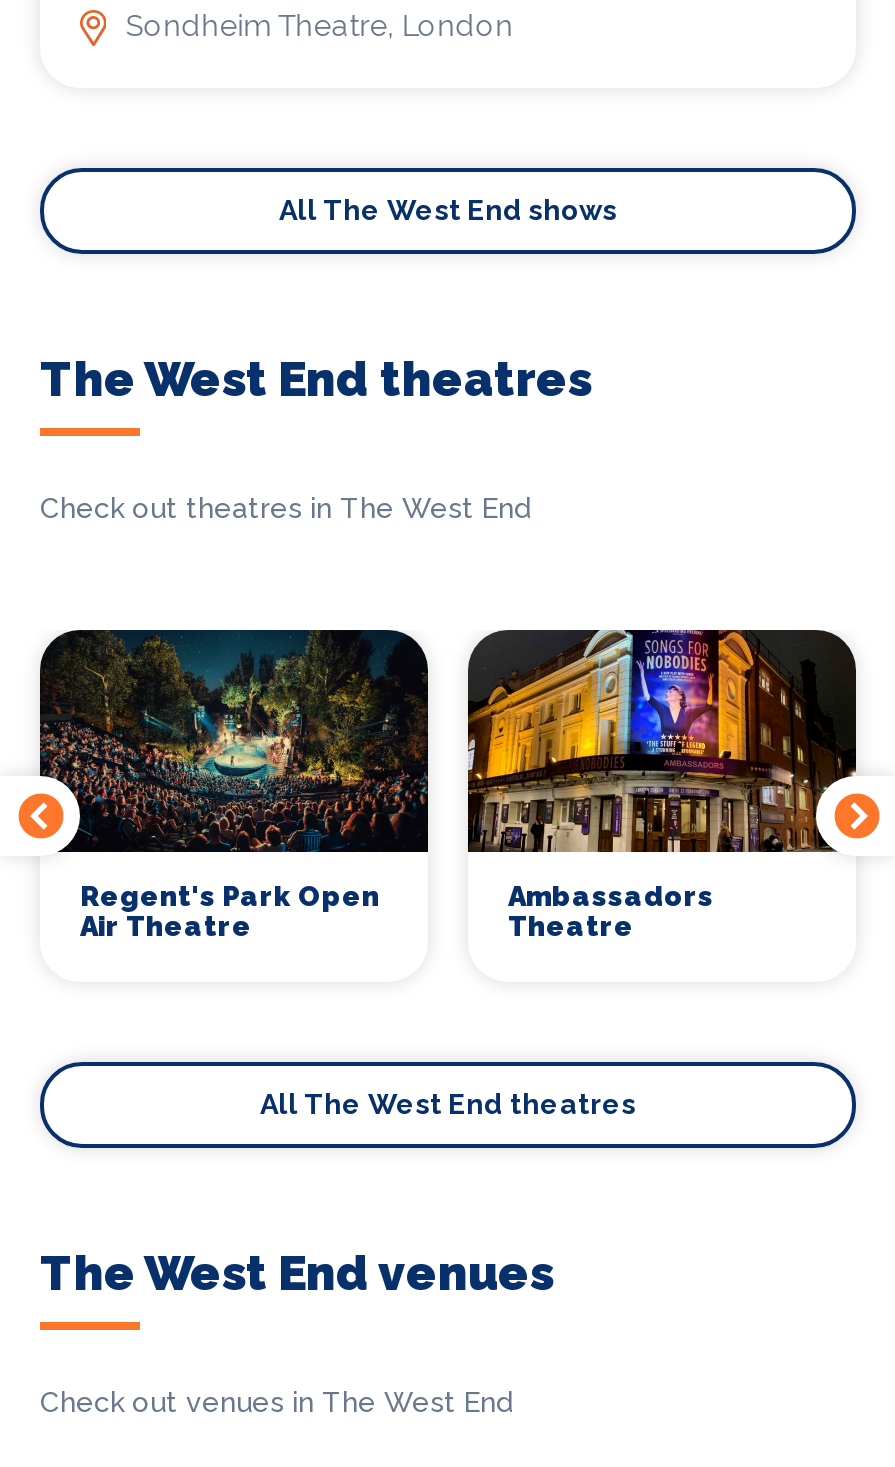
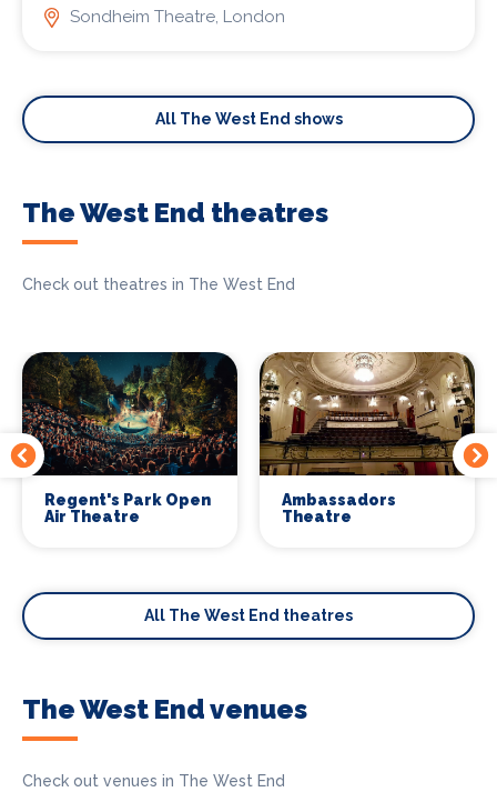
- [image]
+ [image]
